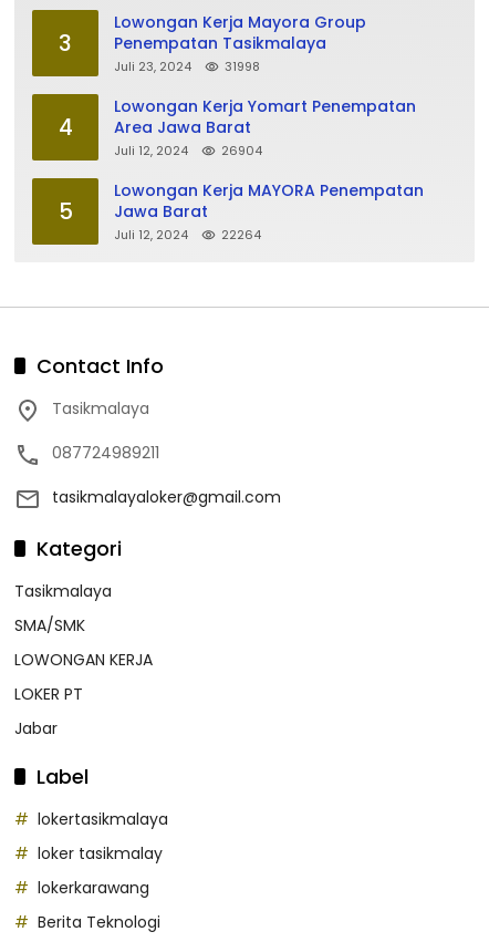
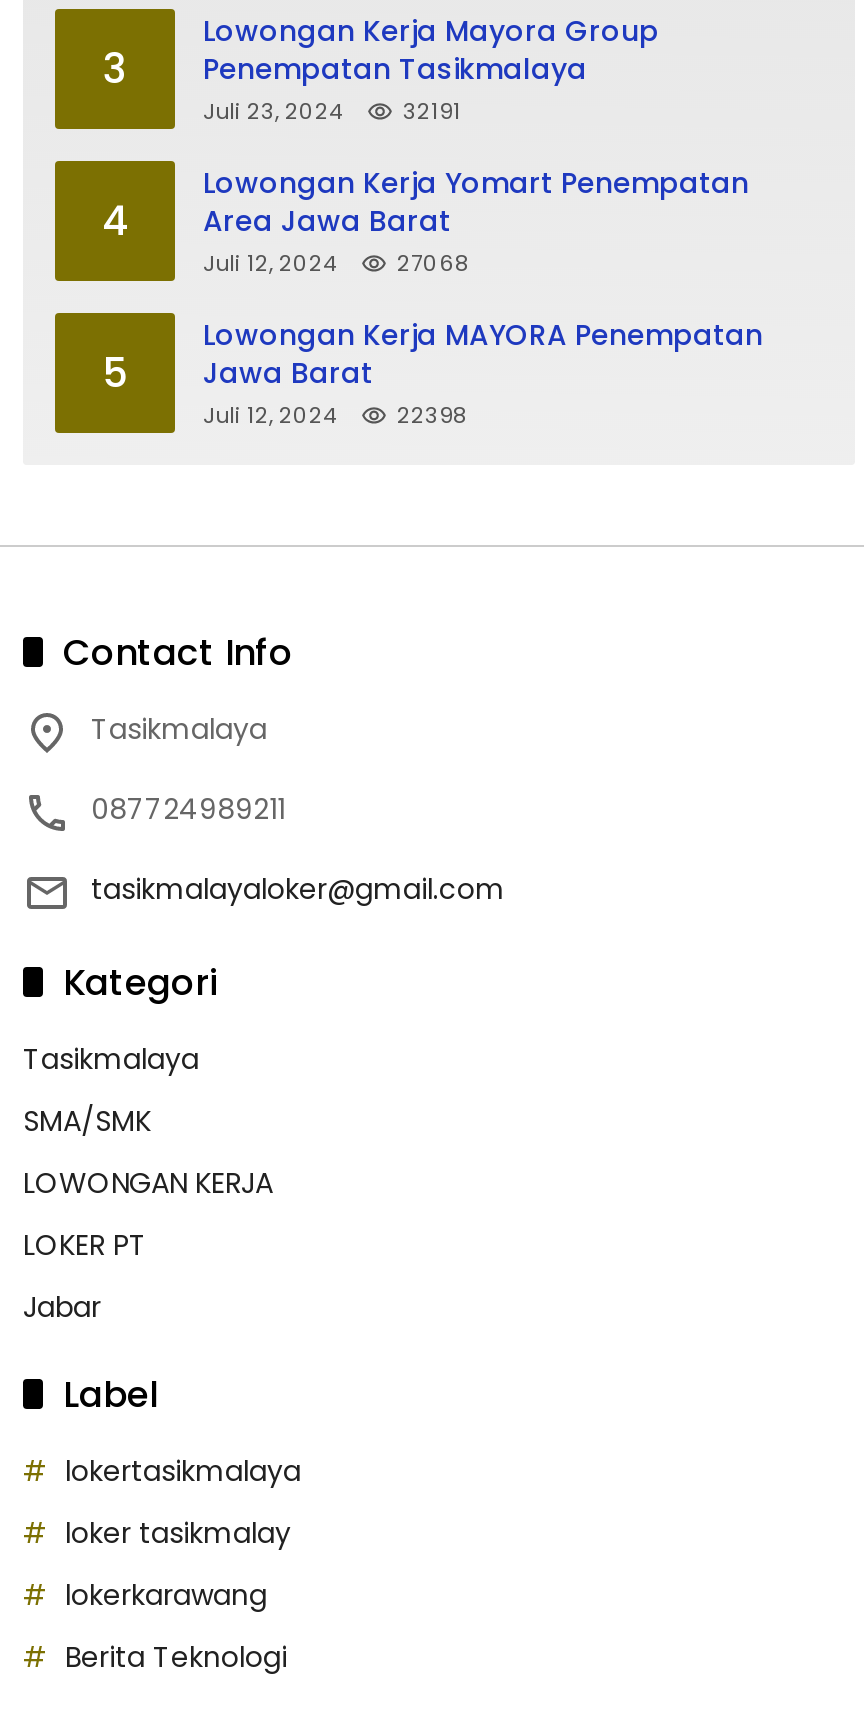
- Juli 23, 2024 31998
+ Juli 23, 2024 32191

- Juli 12, 2024 26904
+ Juli 12, 2024 27068

- Juli 12, 2024 22264
+ Juli 12, 2024 22398
